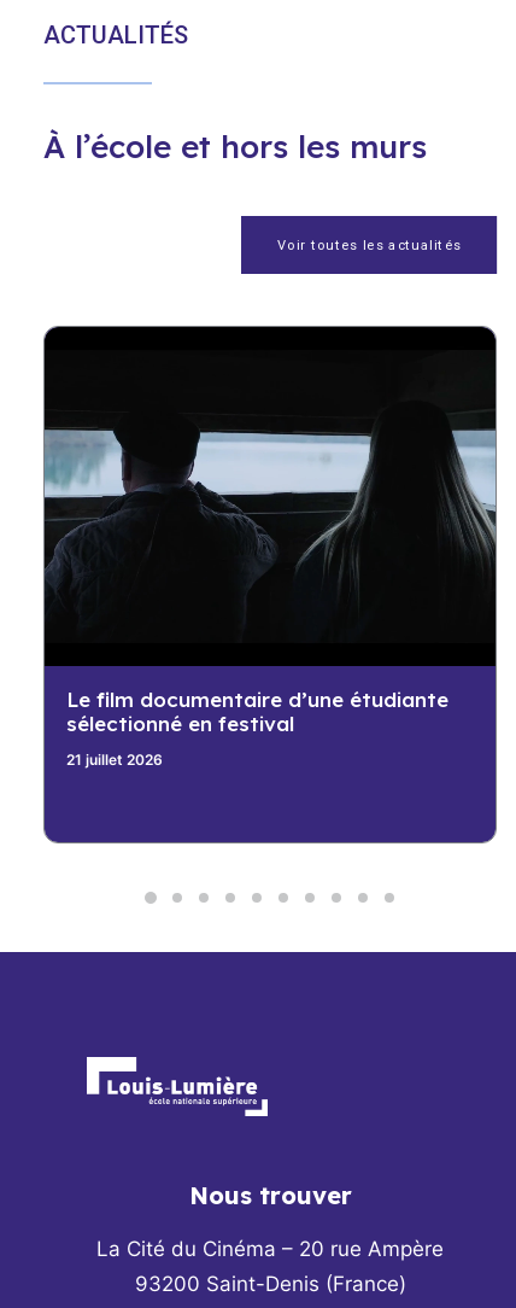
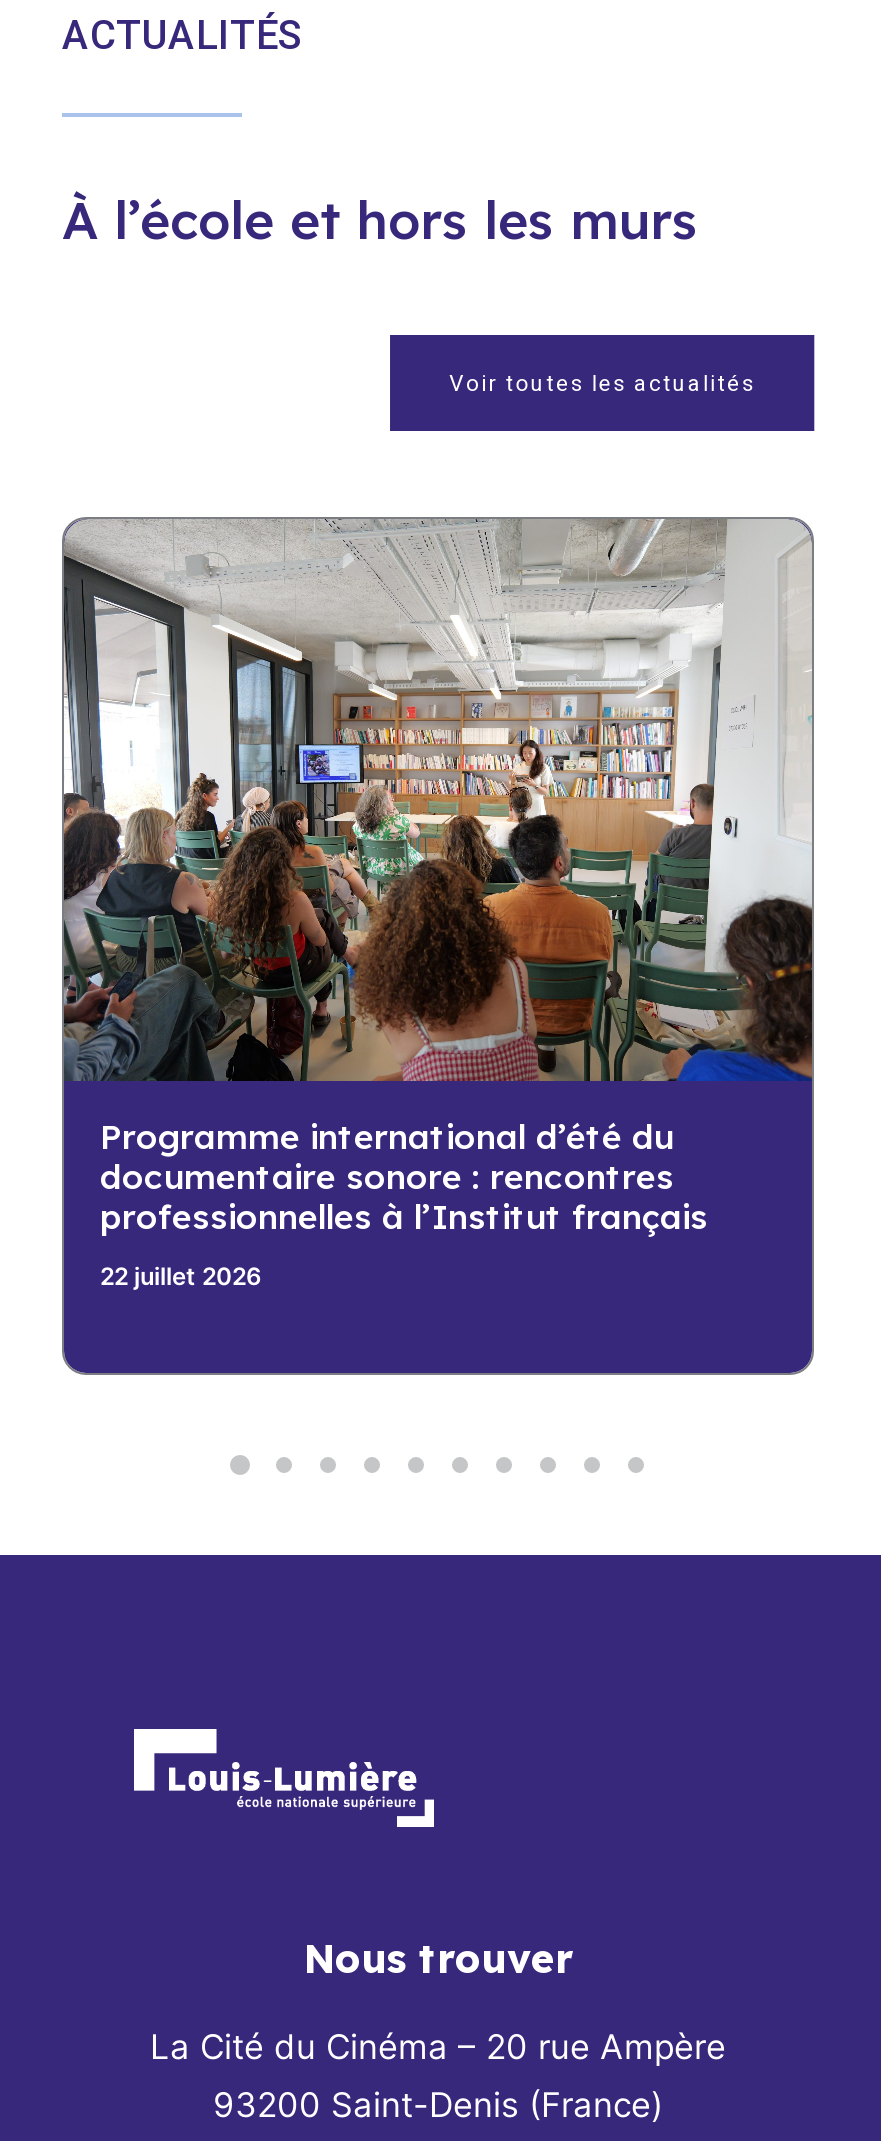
- [image]
- Le film documentaire d’une étudiante
- sélectionné en festival
+ [image]
+ Programme international d’été du
+ documentaire sonore : rencontres
+ professionnelles à l’Institut français

- 21 juillet 2026
+ 22 juillet 2026
